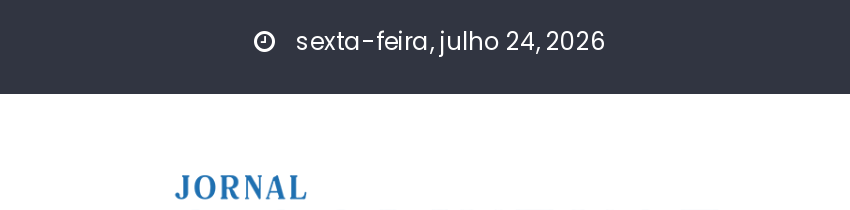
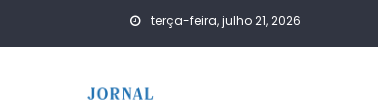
- sexta-feira, julho 24, 2026
+ terça-feira, julho 21, 2026
